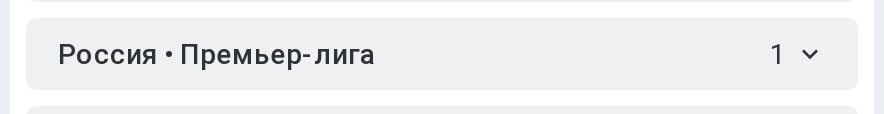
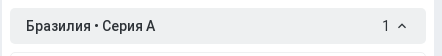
- Россия • Премьер-лига
+ Бразилия • Серия A
